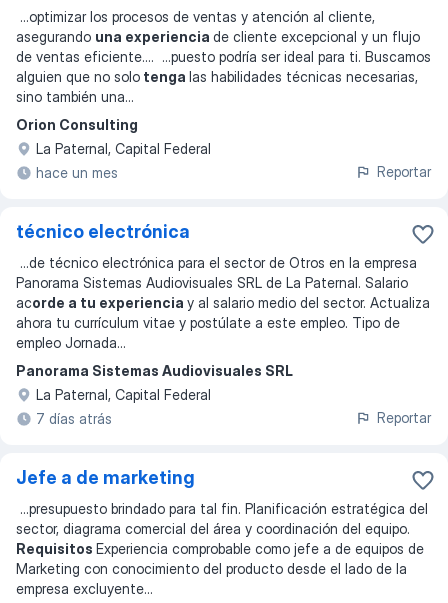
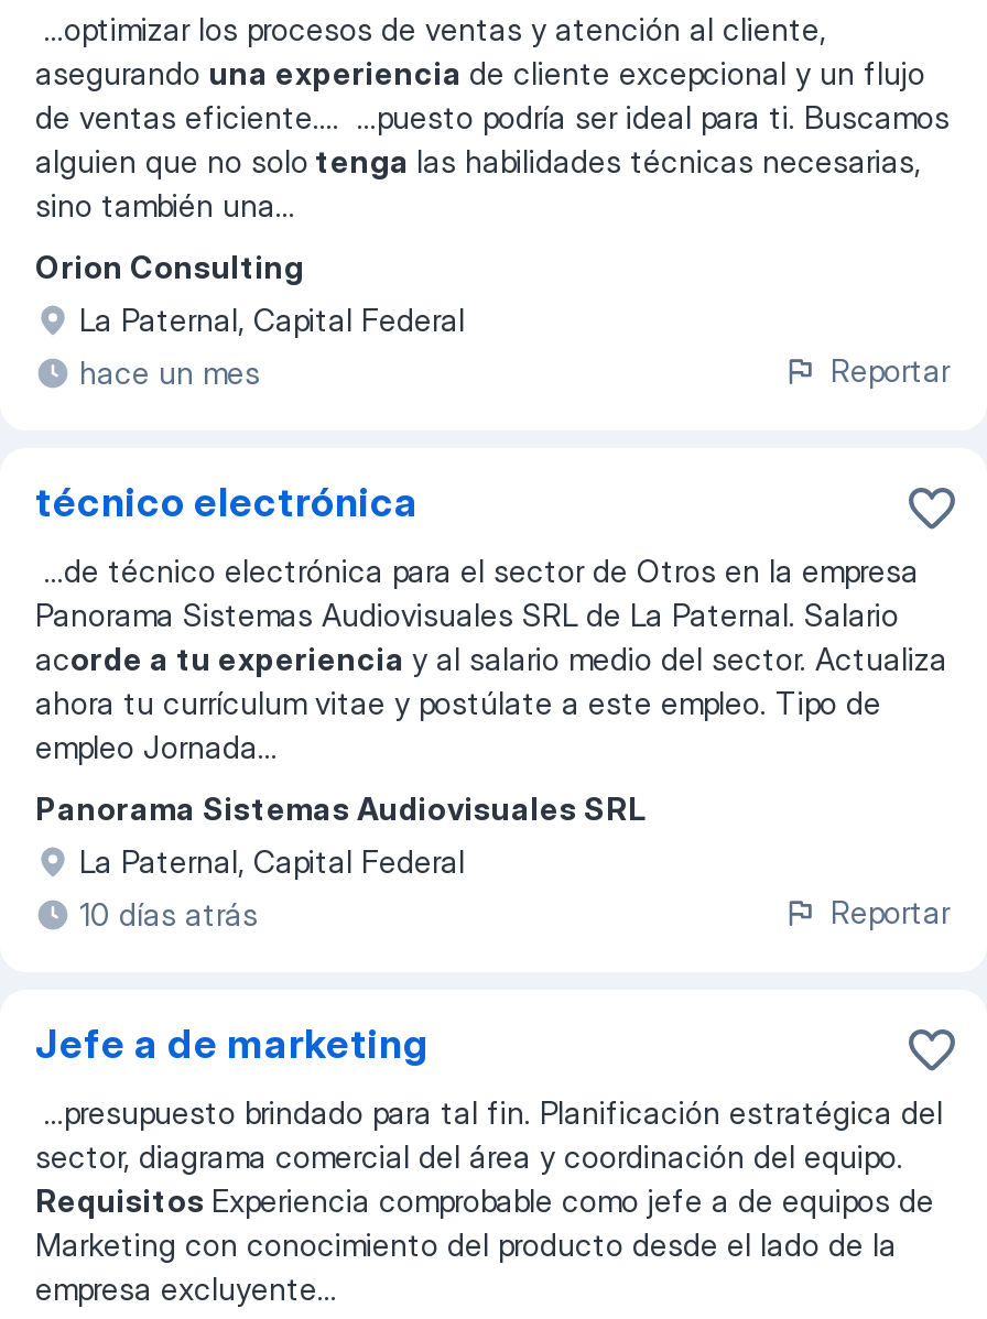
- 7 días atrás
+ 10 días atrás
